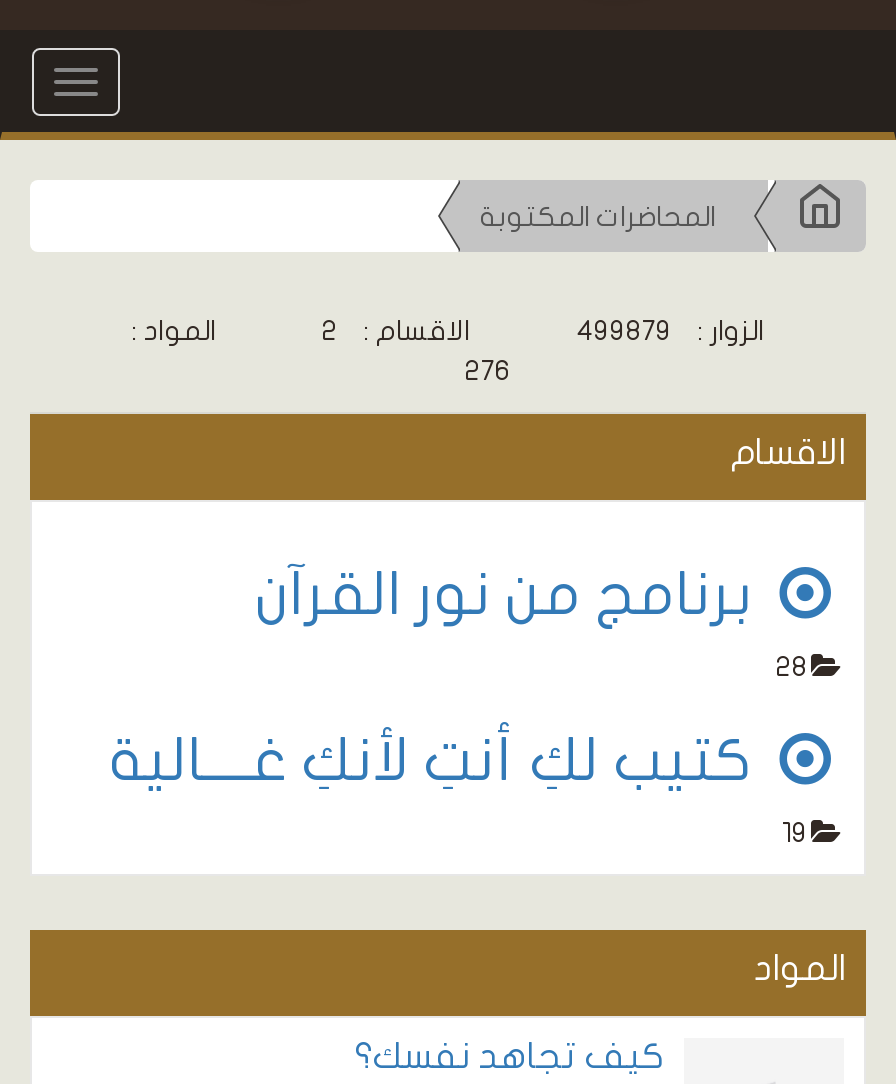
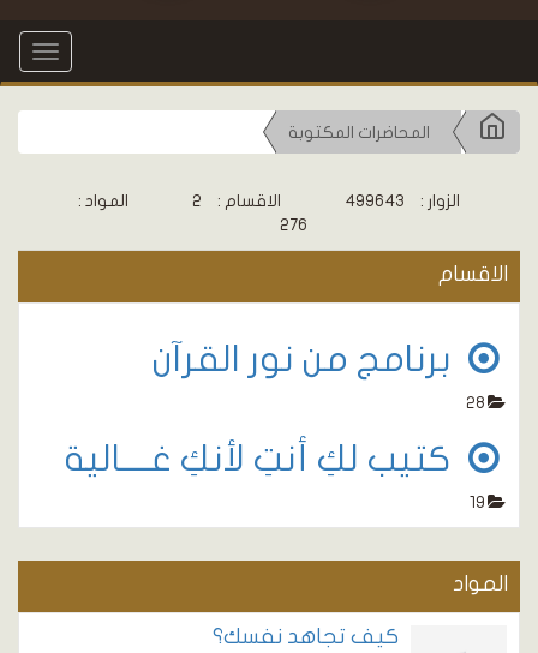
- الزوار : 499879
+ الزوار : 499643
